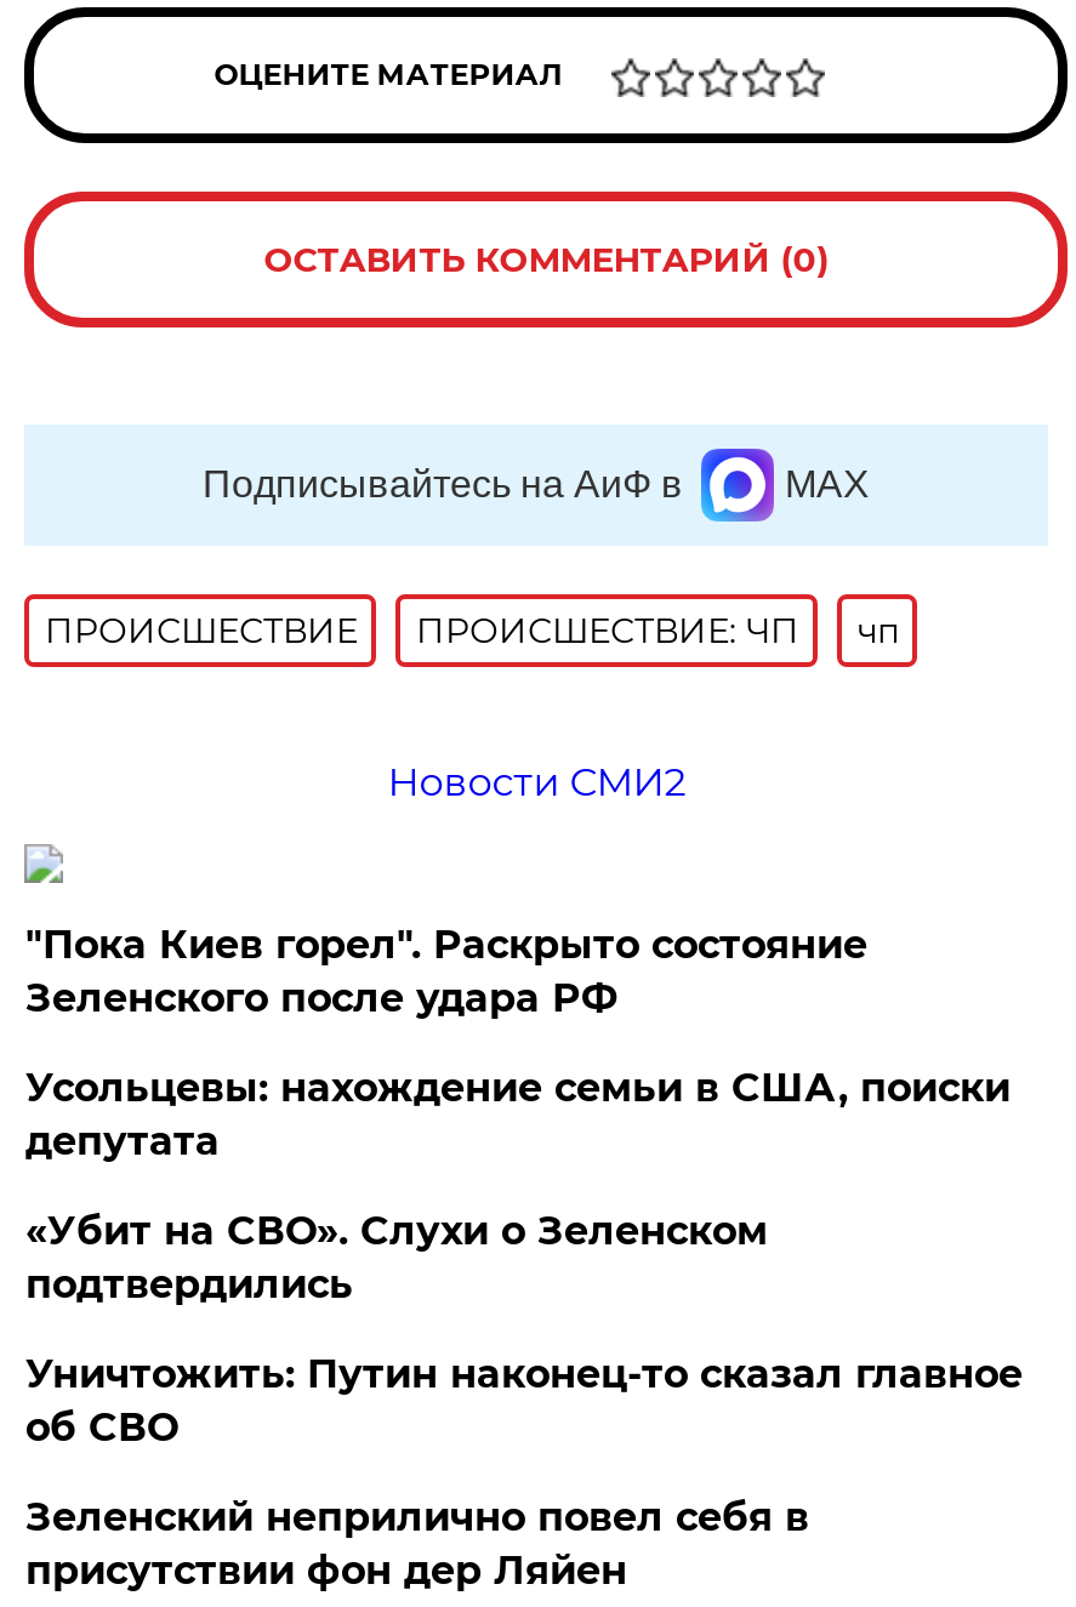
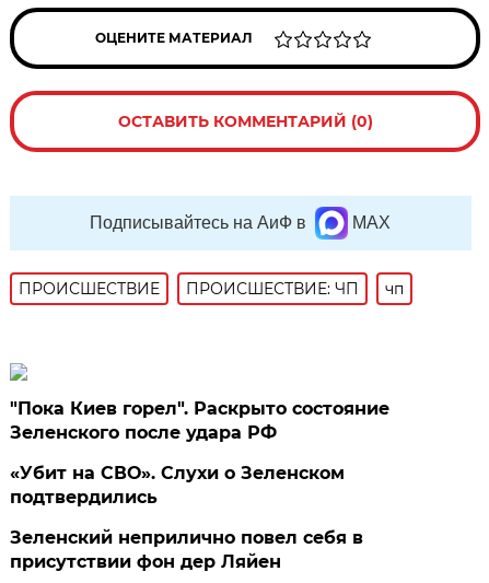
- Новости СМИ2

- Усольцевы: нахождение семьи в США, поиски
- депутата

- Уничтожить: Путин наконец-то сказал главное
- об СВО
